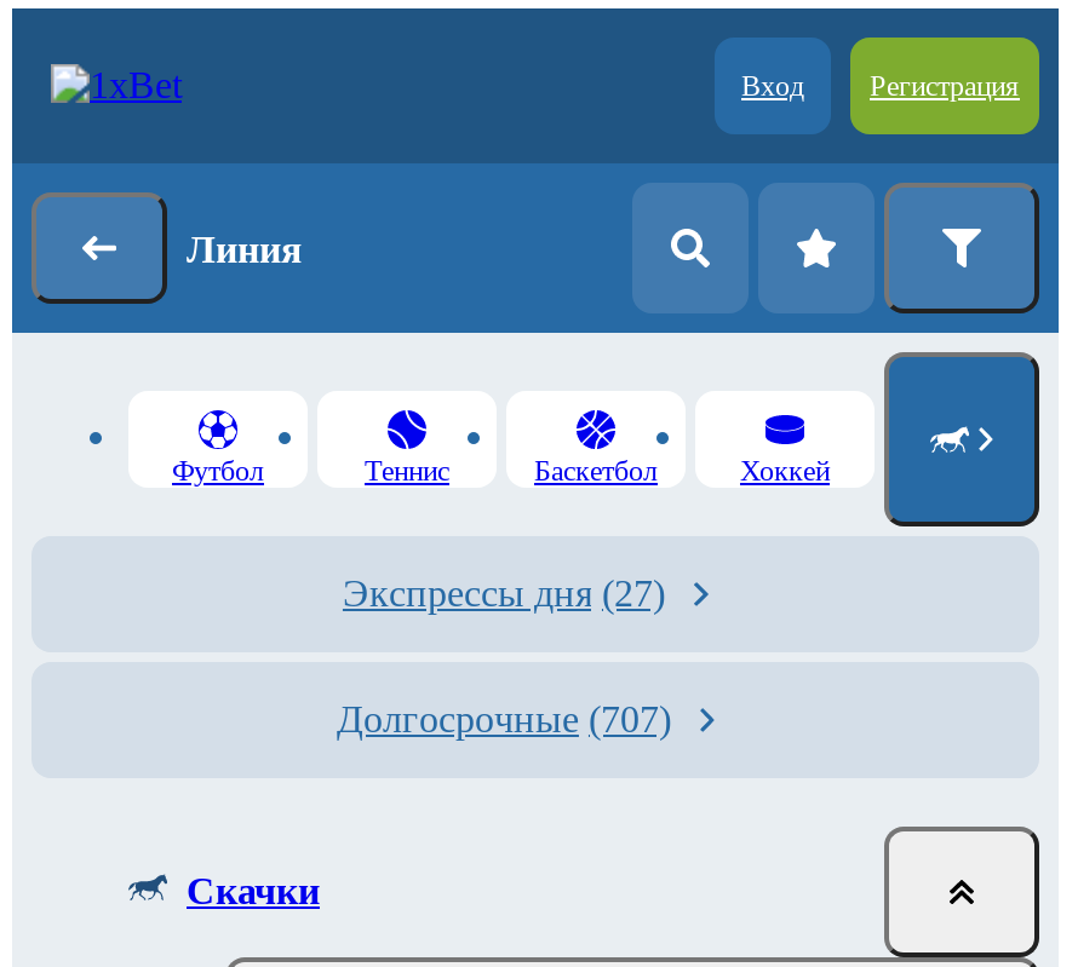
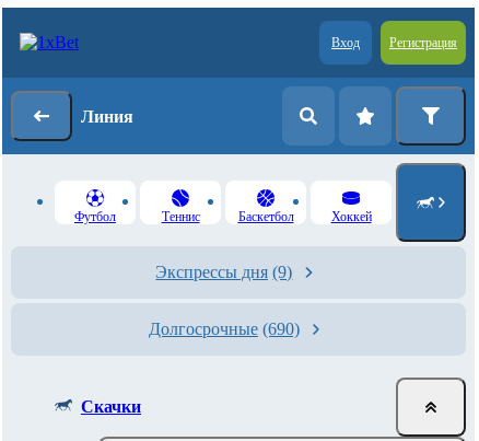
- Экспрессы дня (27)
+ Экспрессы дня (9)

- Долгосрочные (707)
+ Долгосрочные (690)
